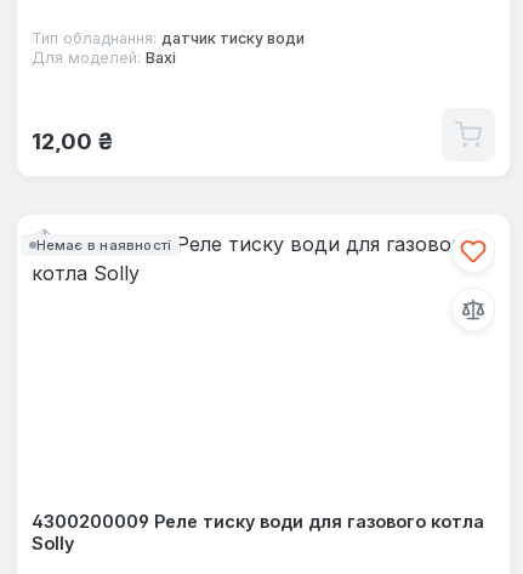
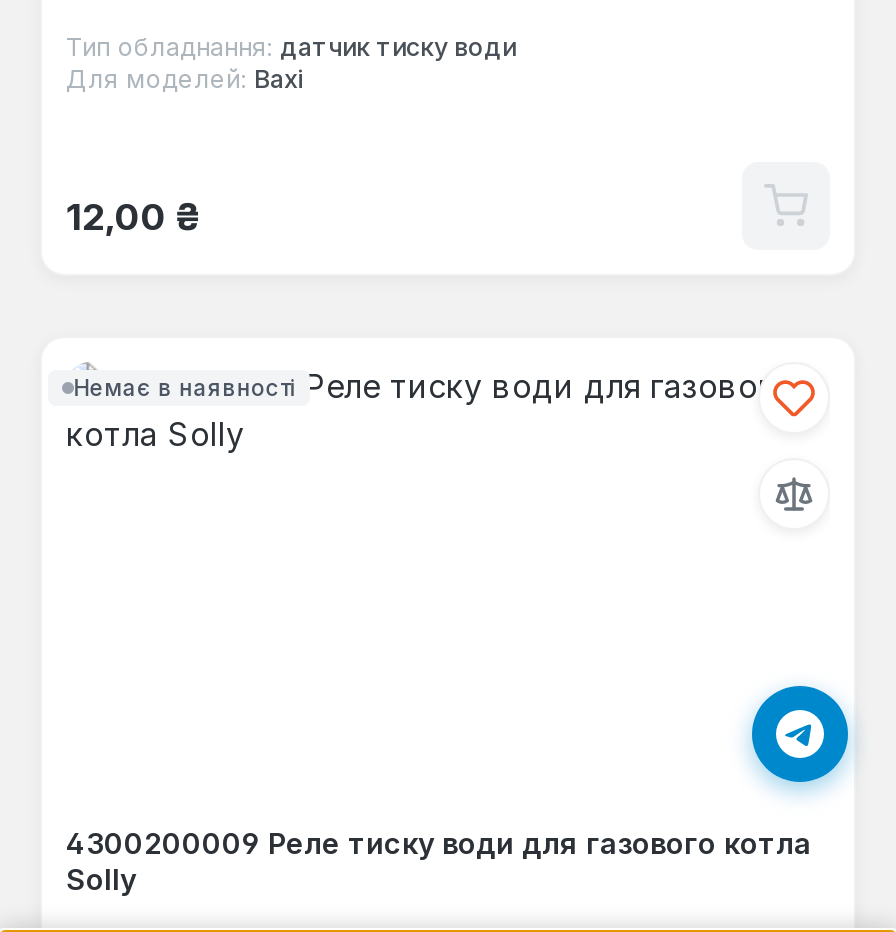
+ [image]
